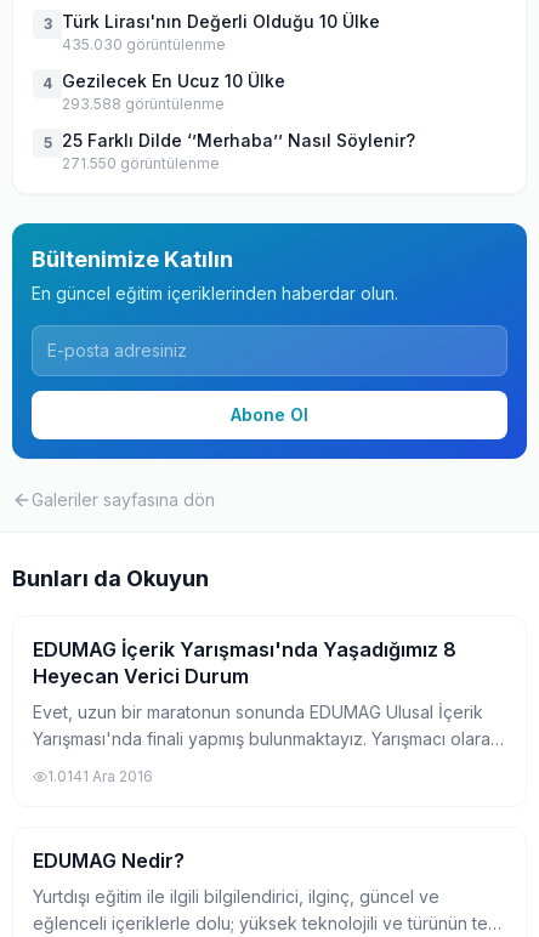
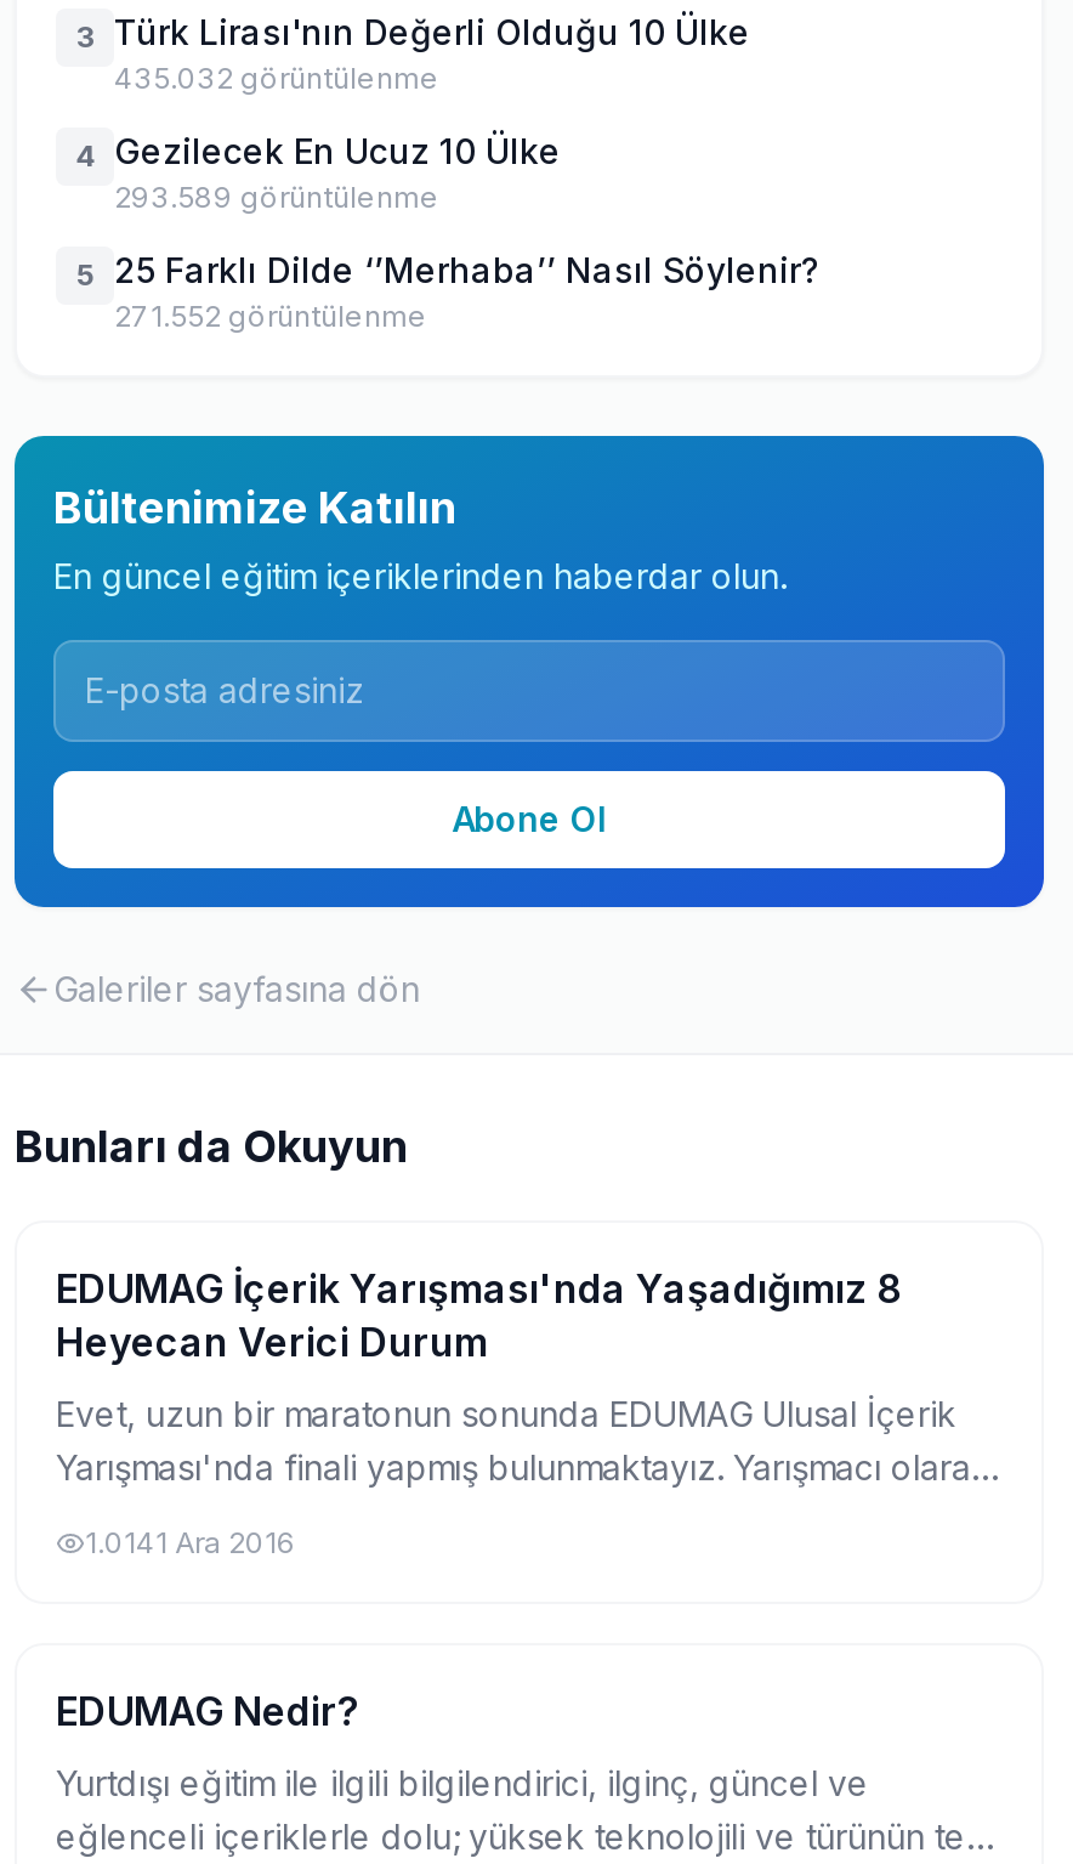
- 435.030 görüntülenme
+ 435.032 görüntülenme

- 293.588 görüntülenme
+ 293.589 görüntülenme

- 271.550 görüntülenme
+ 271.552 görüntülenme
